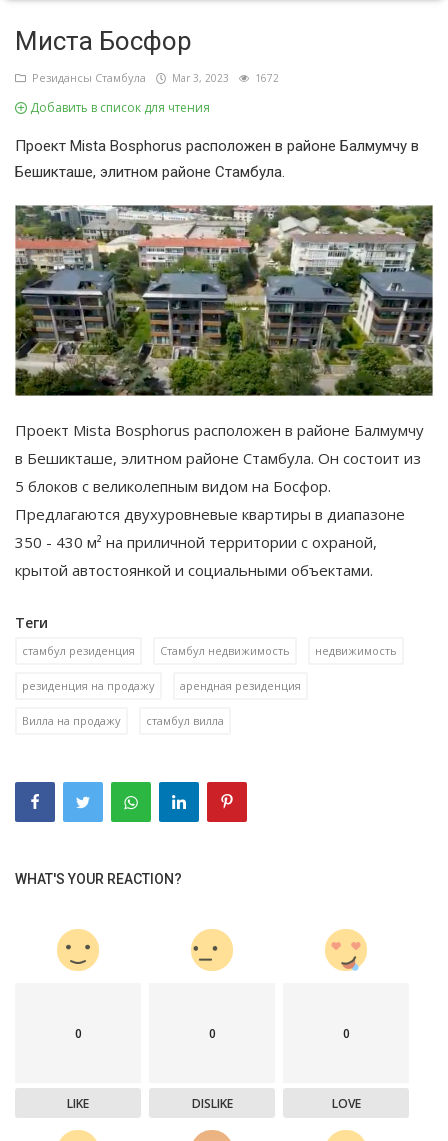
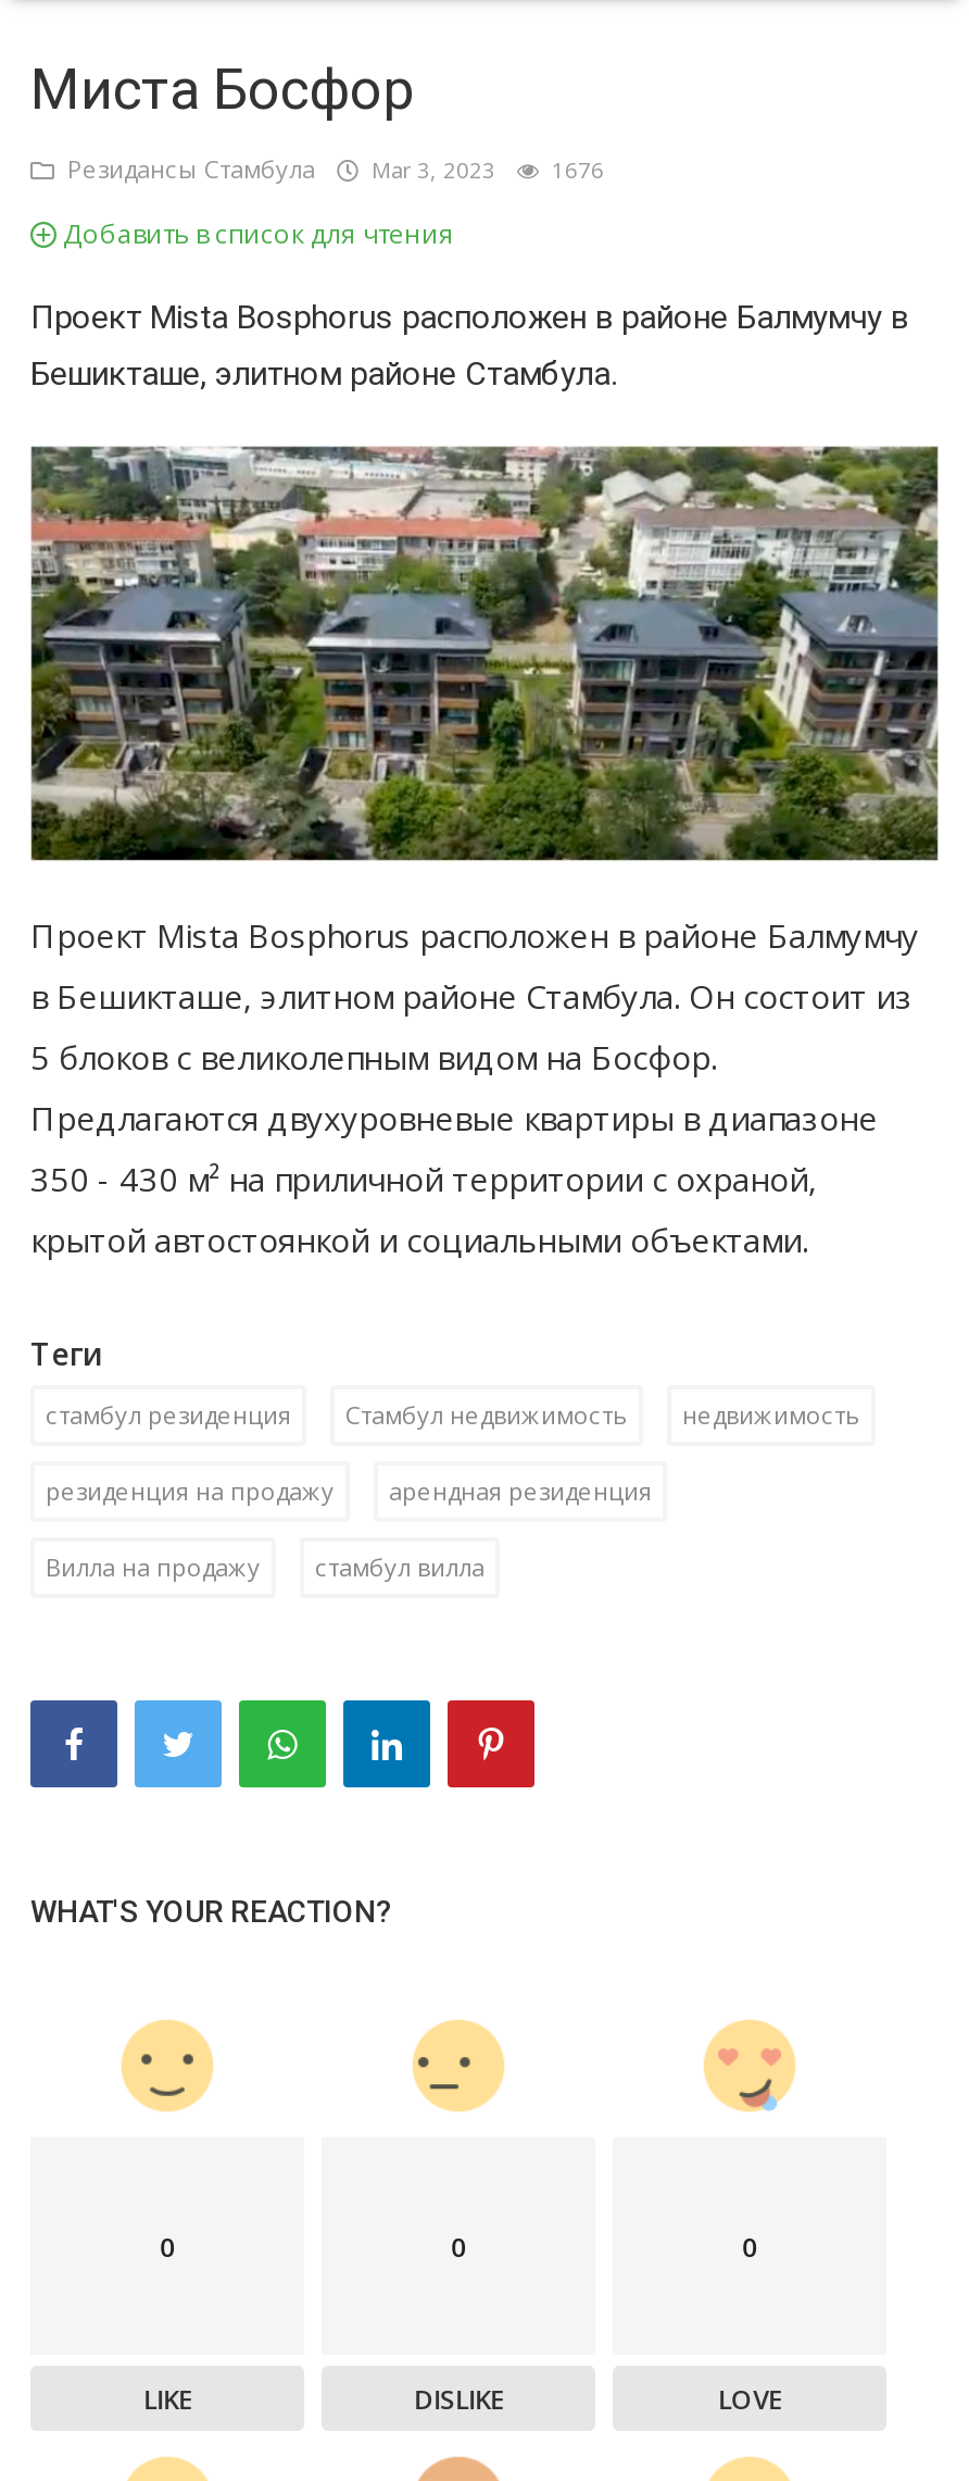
- 1672
+ 1676
